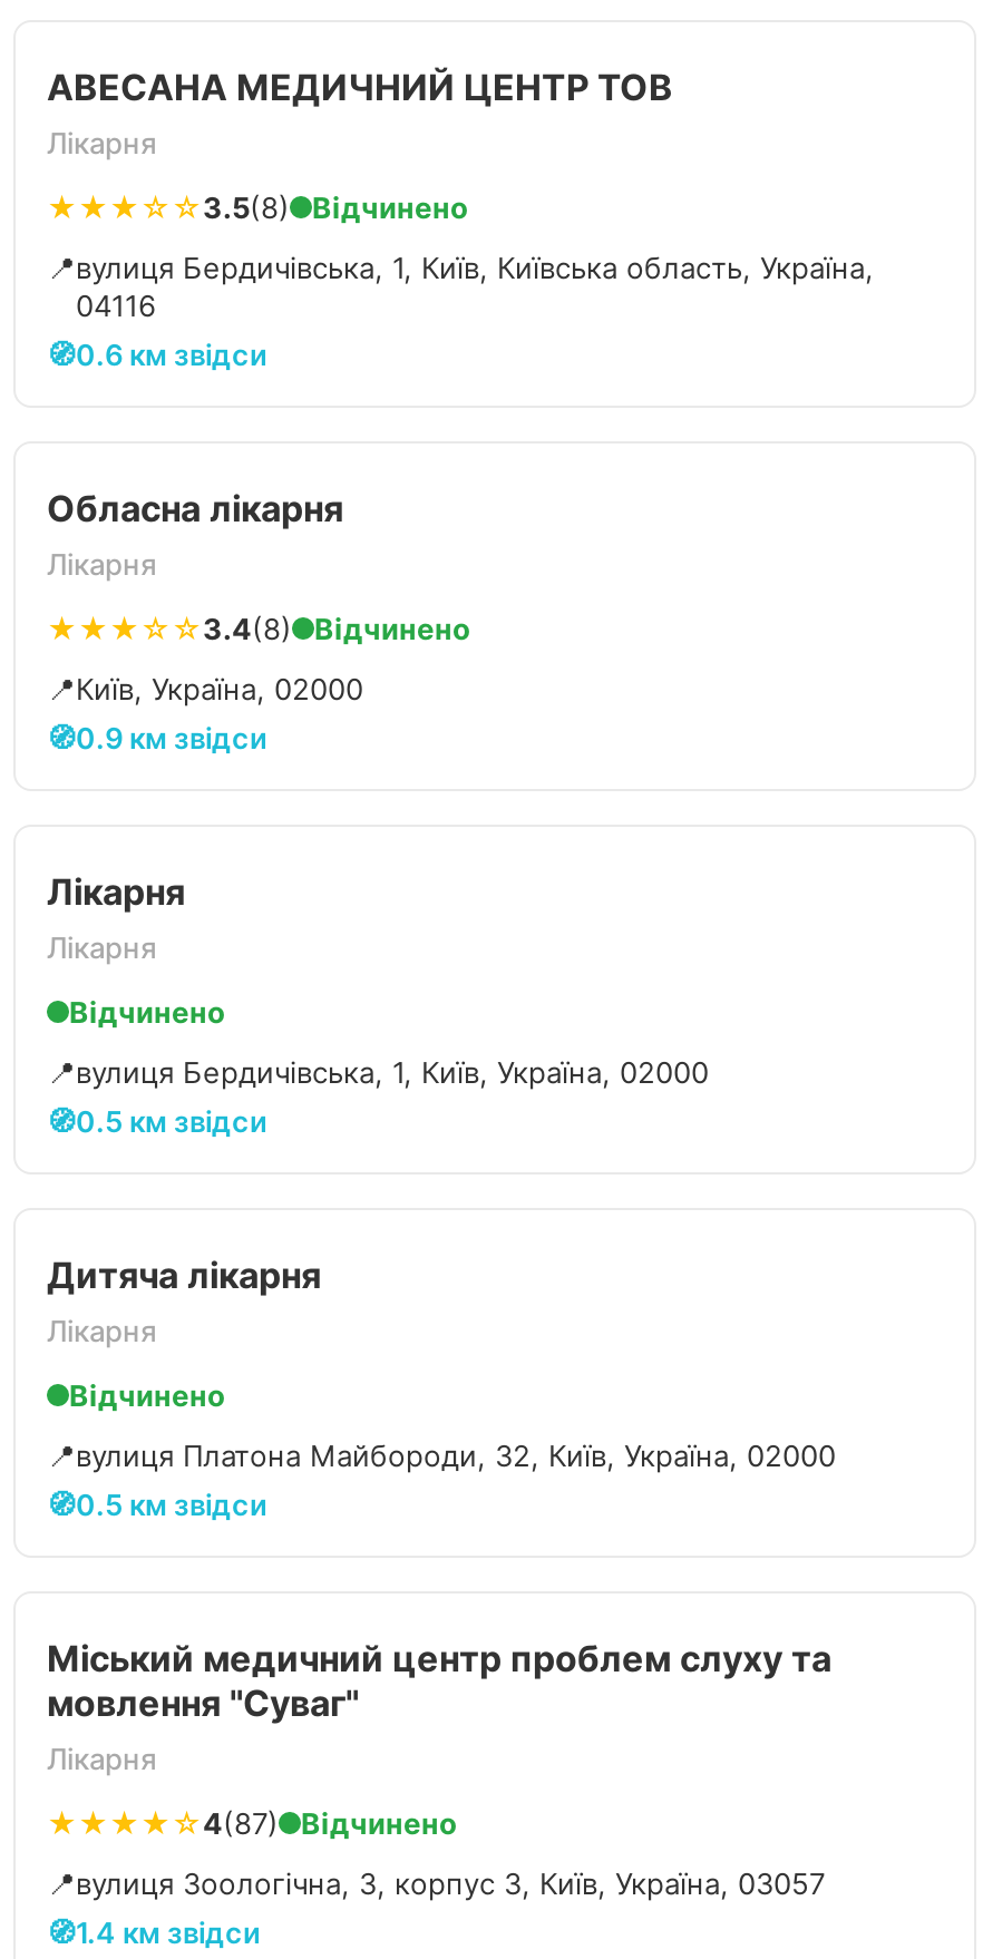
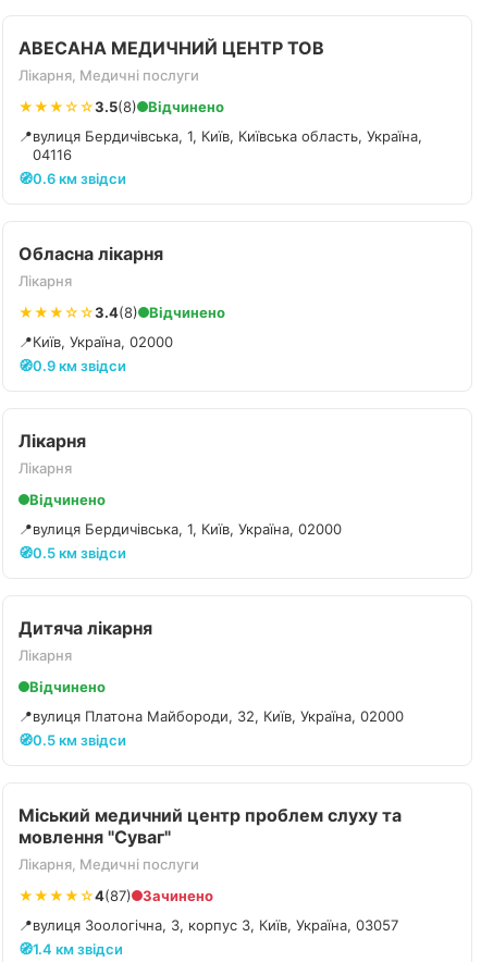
- Лікарня
+ Лікарня, Медичні послуги

- Лікарня
+ Лікарня, Медичні послуги

- Відчинено
+ Зачинено
